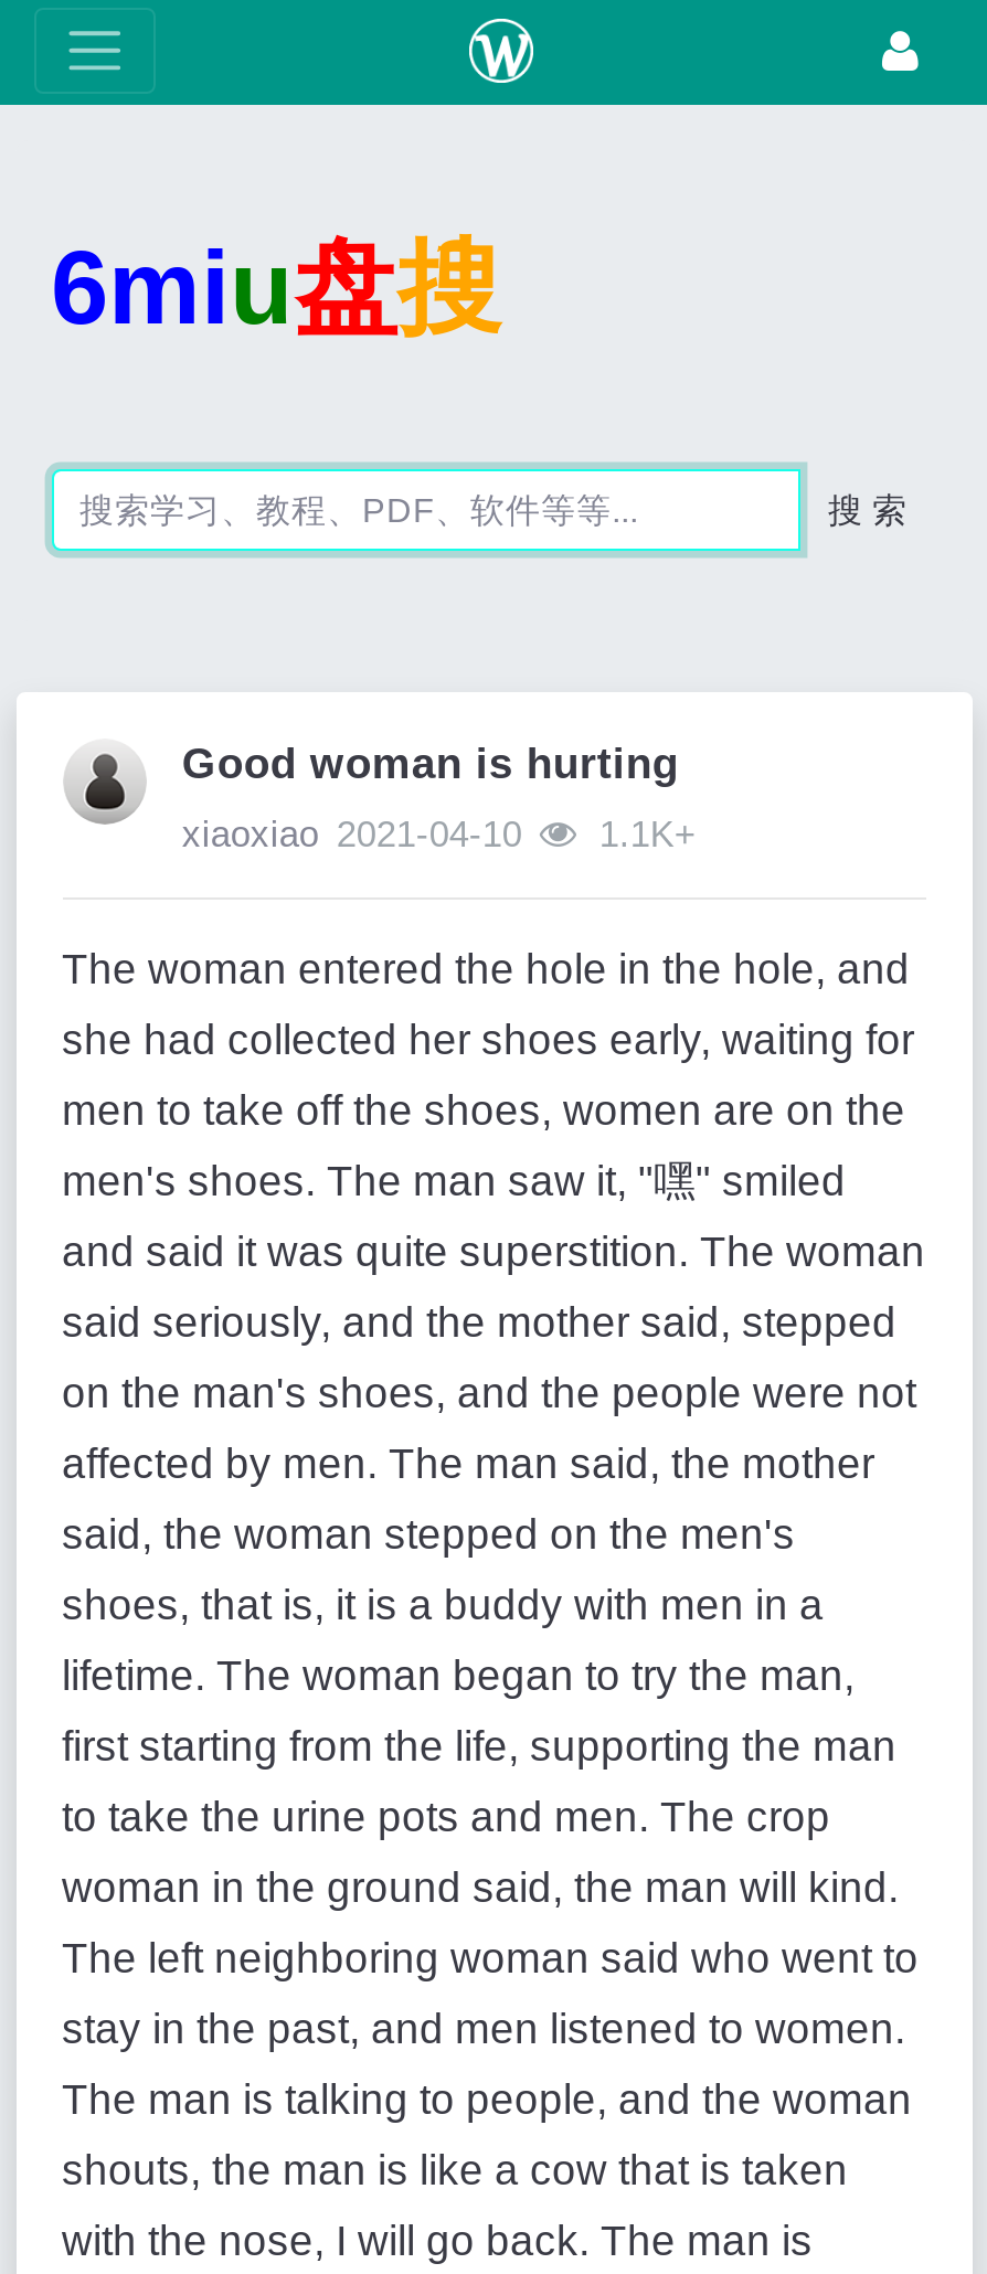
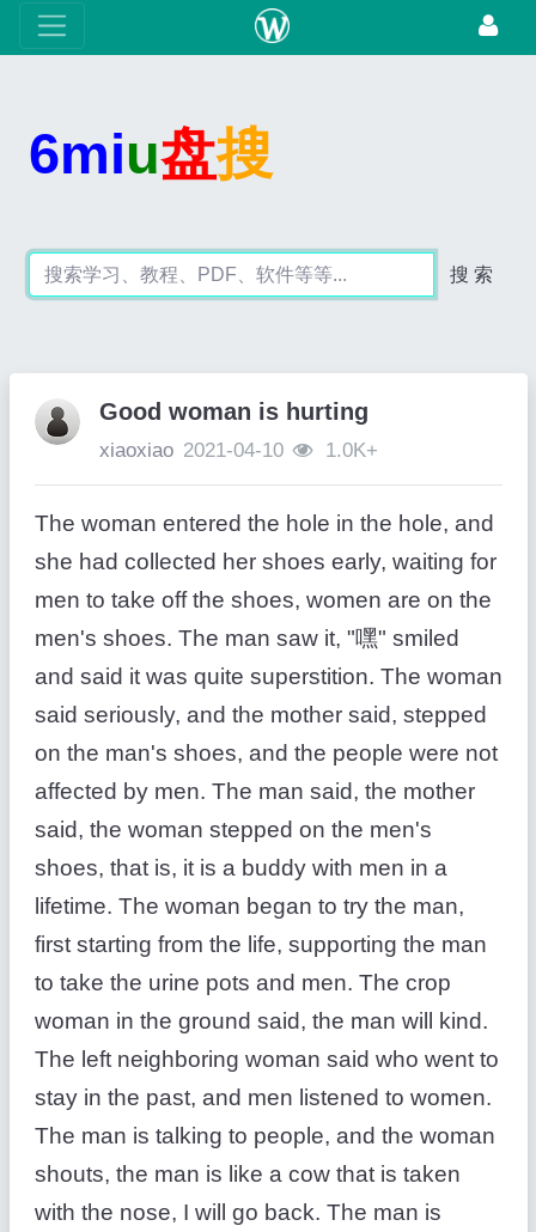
- xiaoxiao 2021-04-10 1.1K+
+ xiaoxiao 2021-04-10 1.0K+
